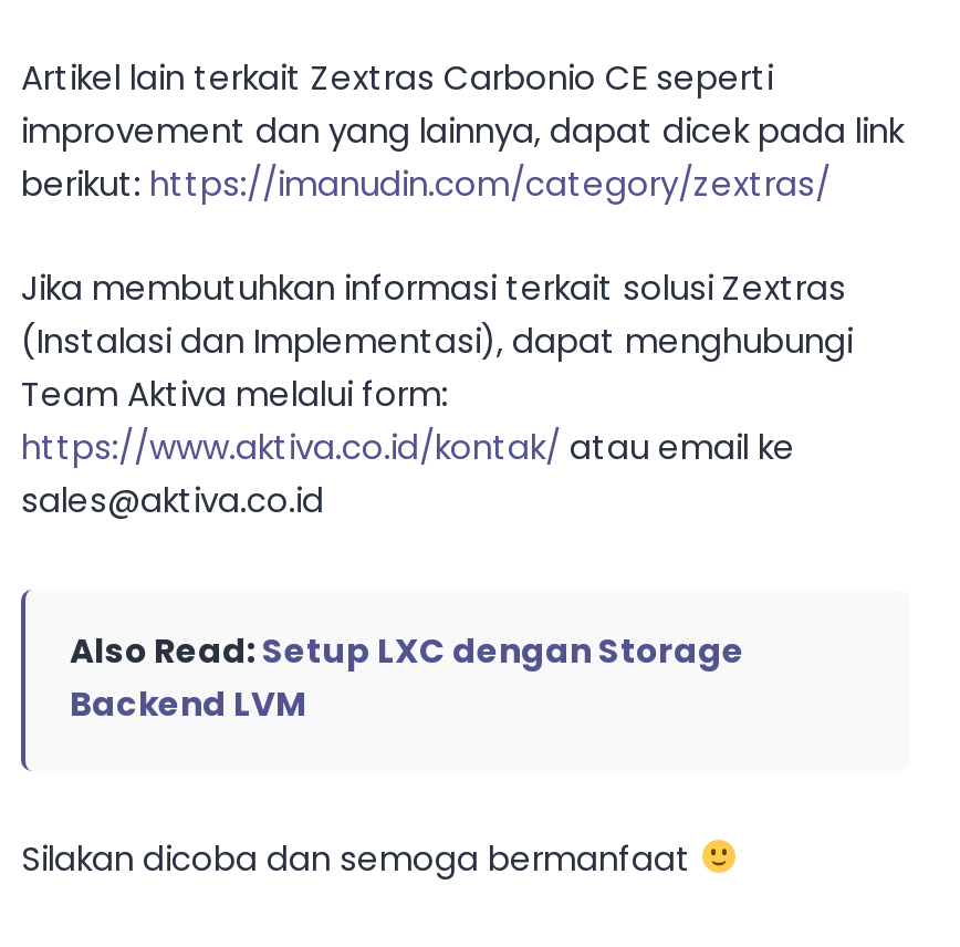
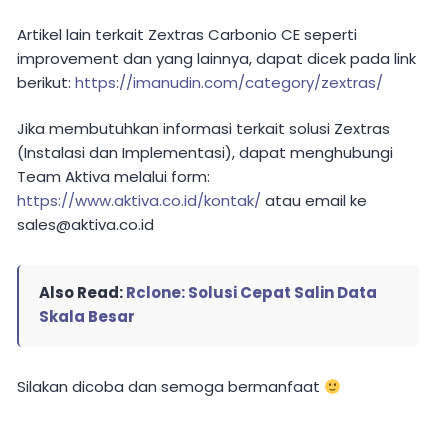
- Also Read: Setup LXC dengan Storage
- Backend LVM
+ Also Read: Rclone: Solusi Cepat Salin Data
+ Skala Besar
